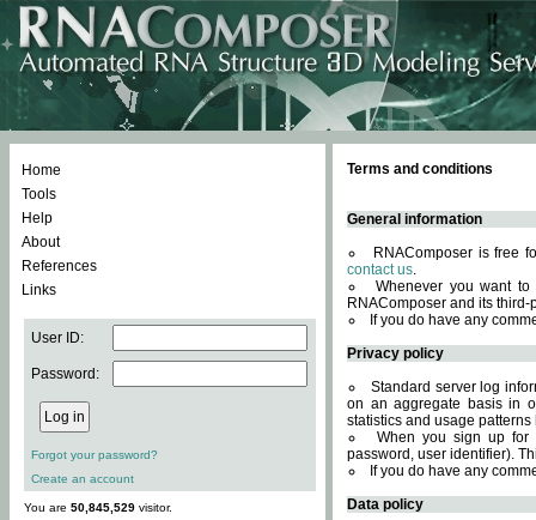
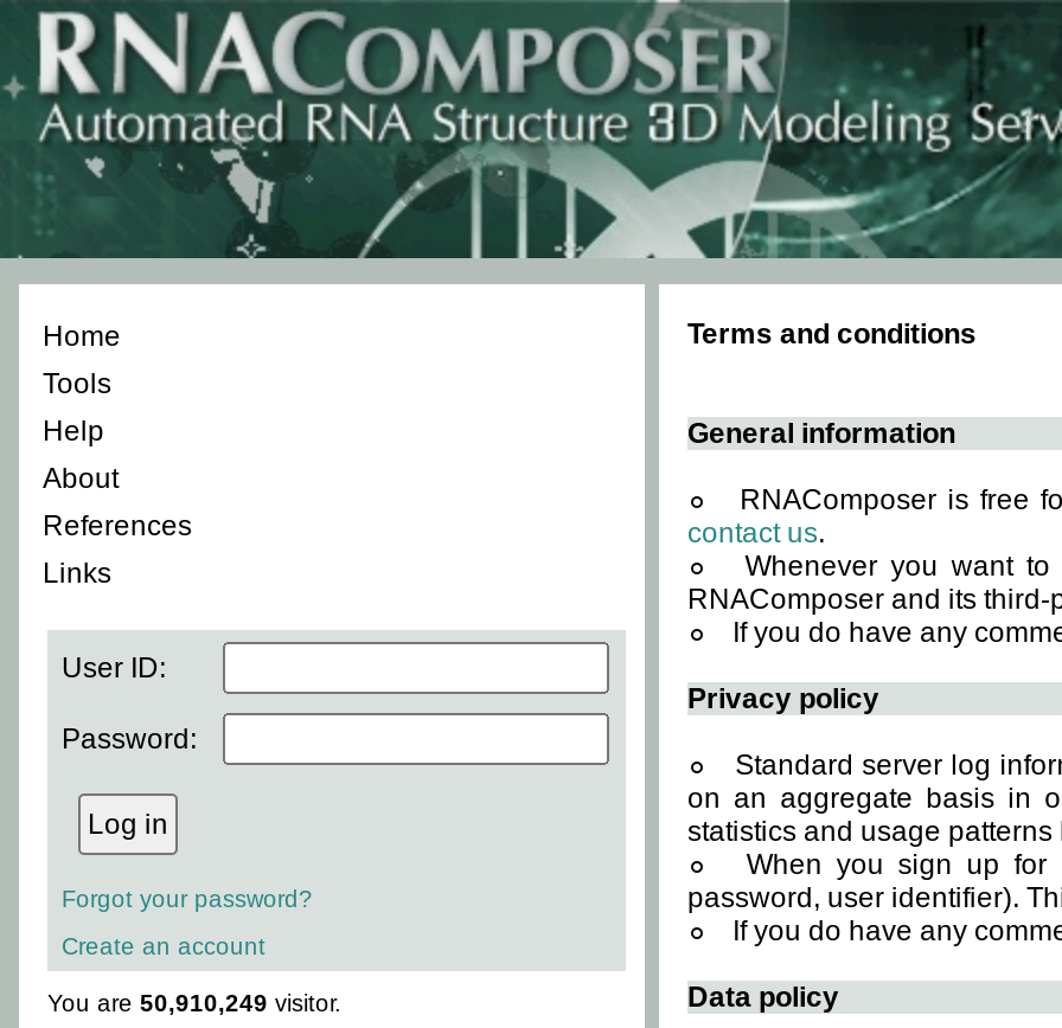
- You are 50,845,529 visitor.
+ You are 50,910,249 visitor.
